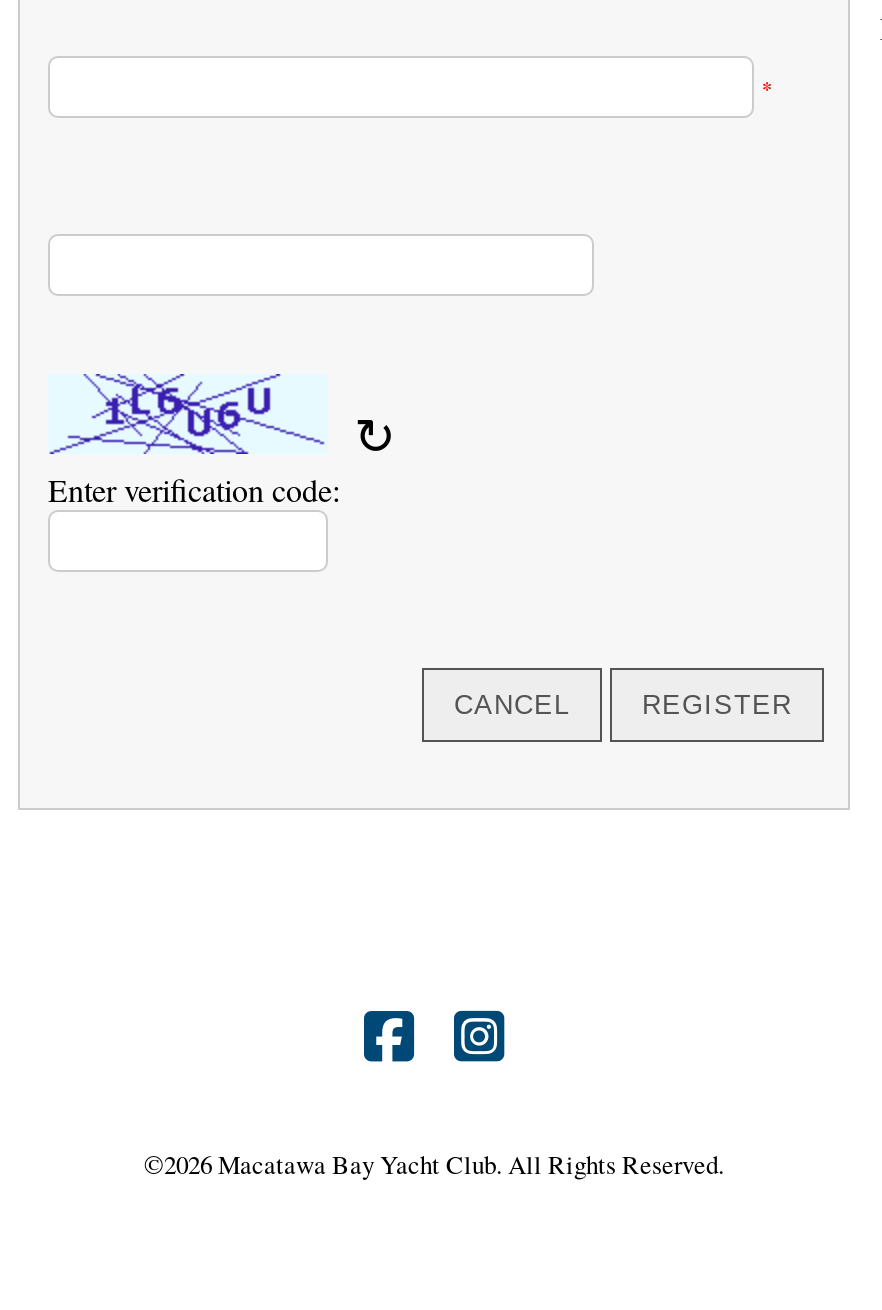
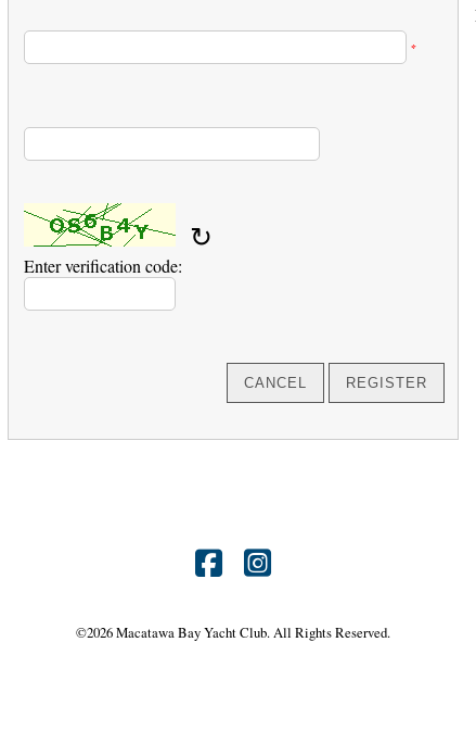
- [image]
+ [image]
